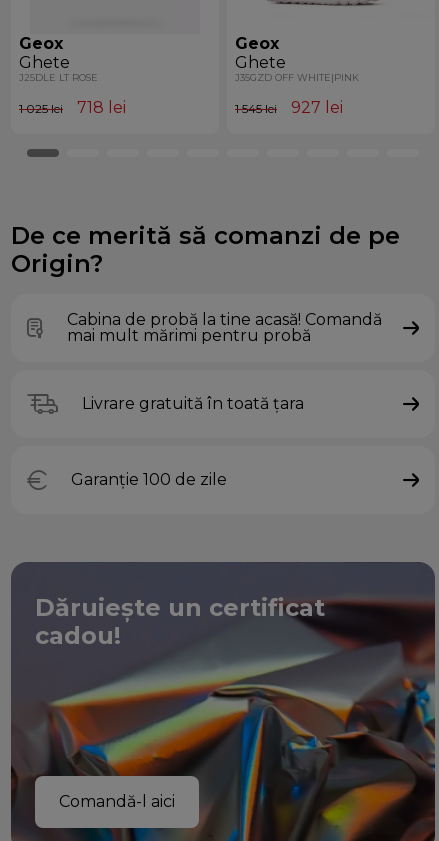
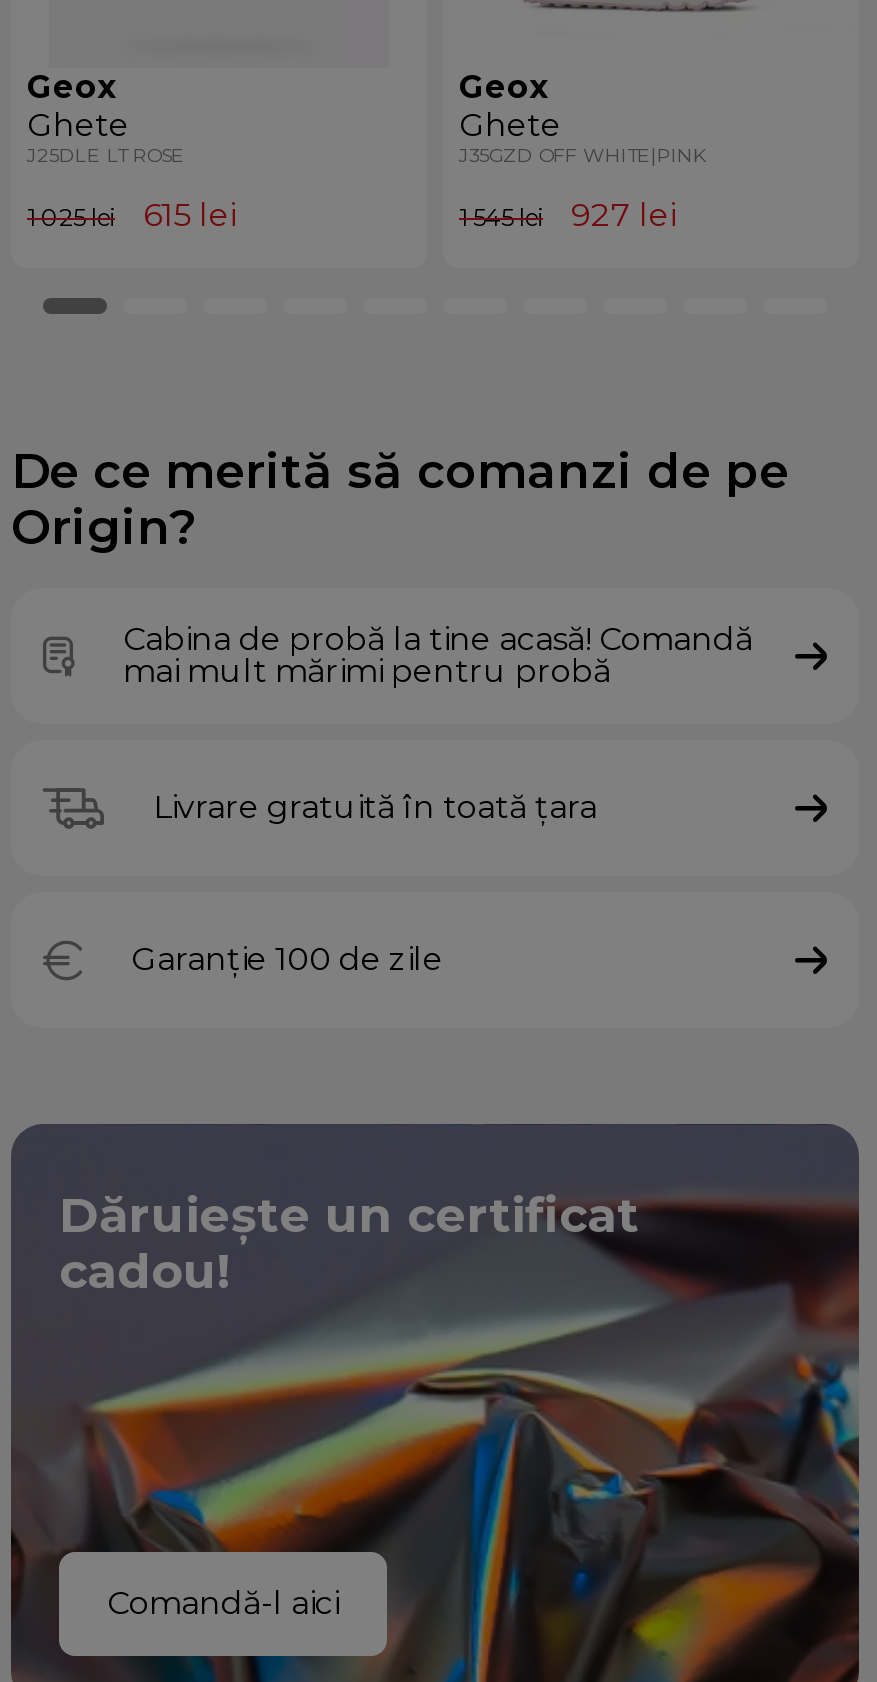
- 718 lei
+ 615 lei
